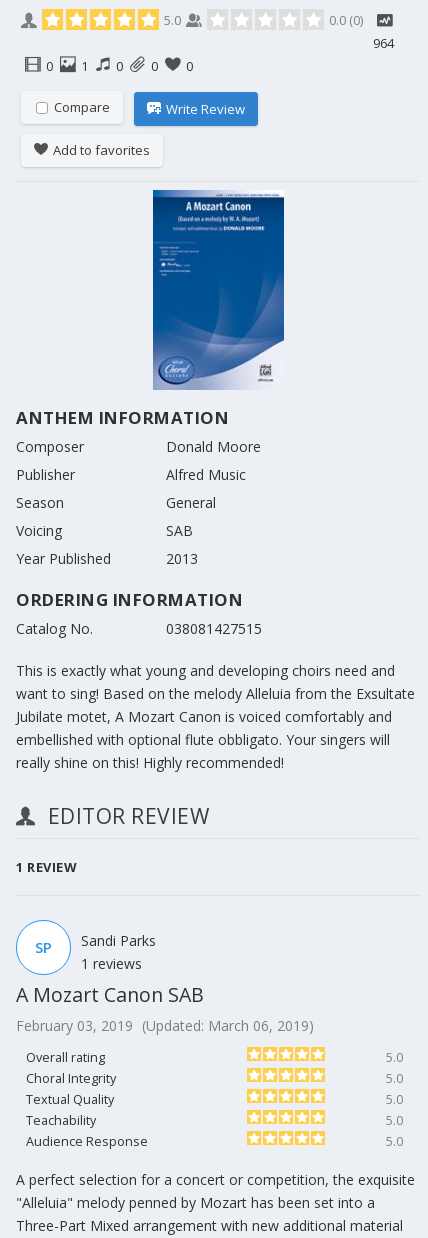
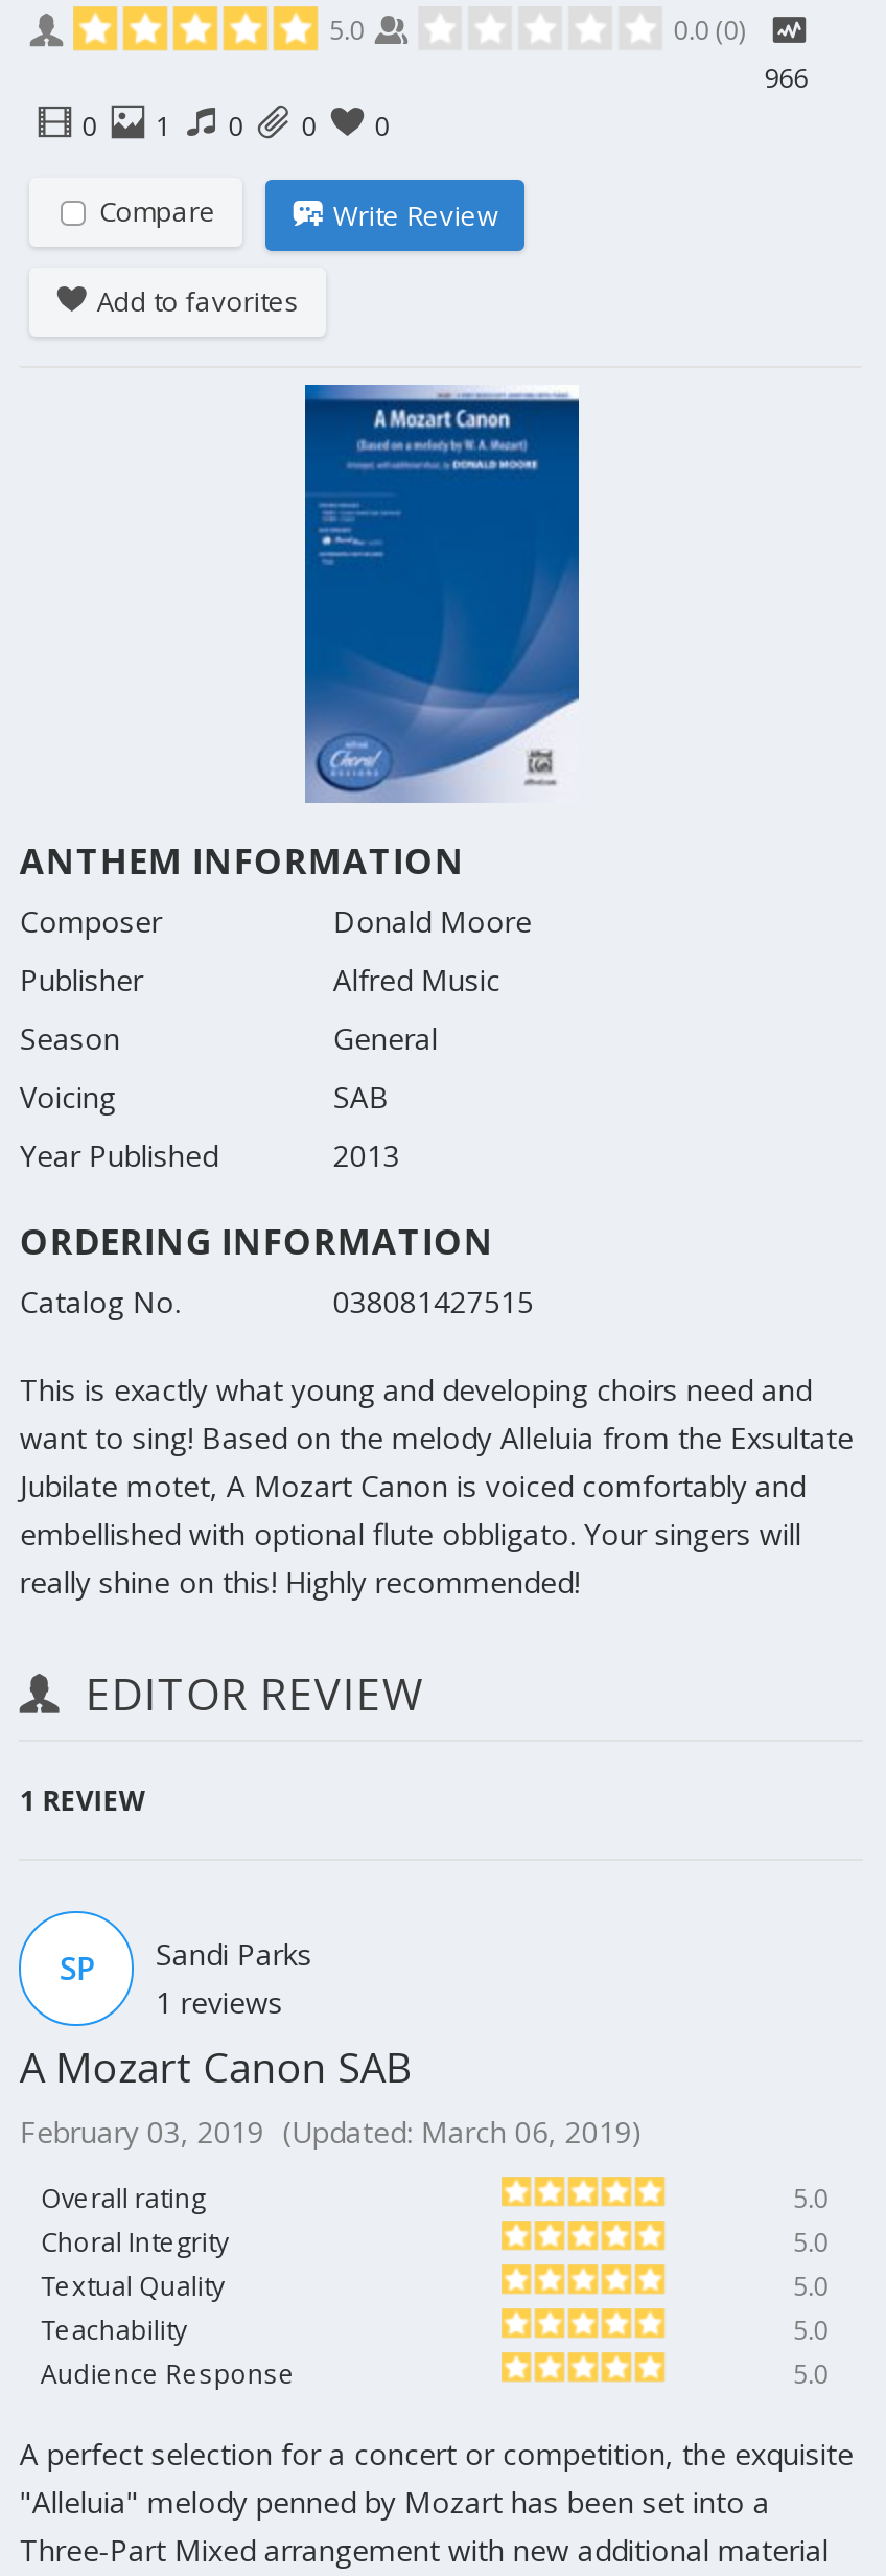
- 964
+ 966
